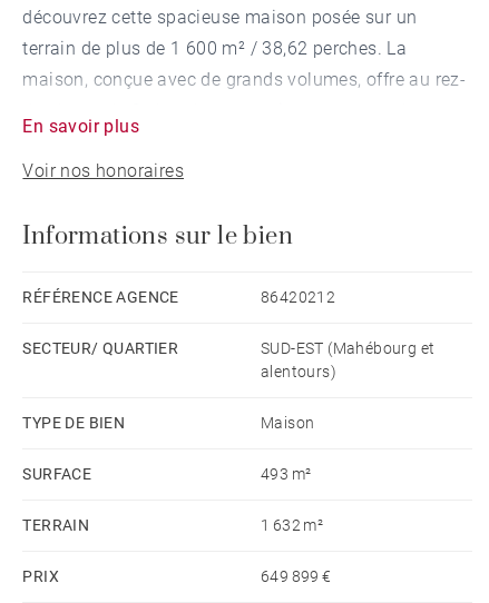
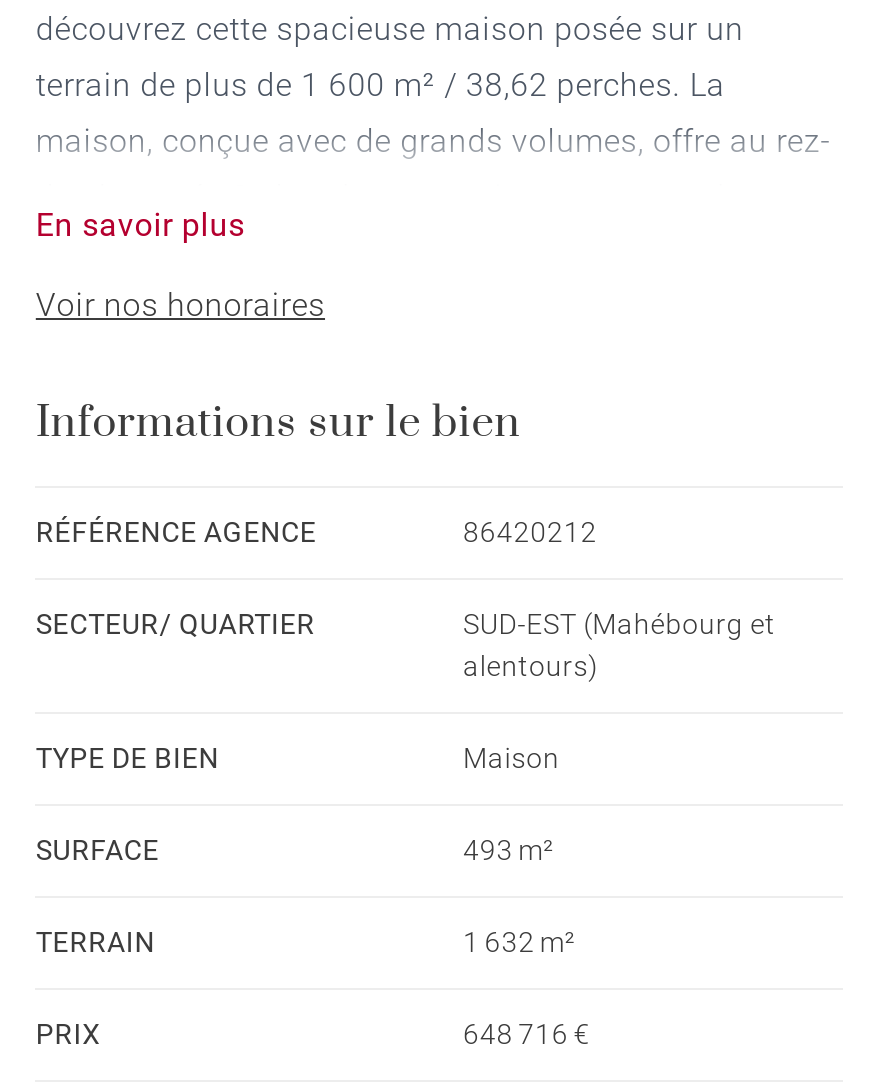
- 649 899 €
+ 648 716 €
